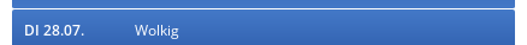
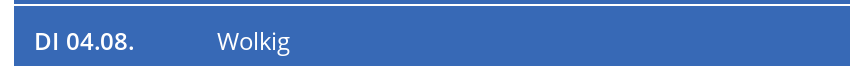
- DI 28.07.
+ DI 04.08.
